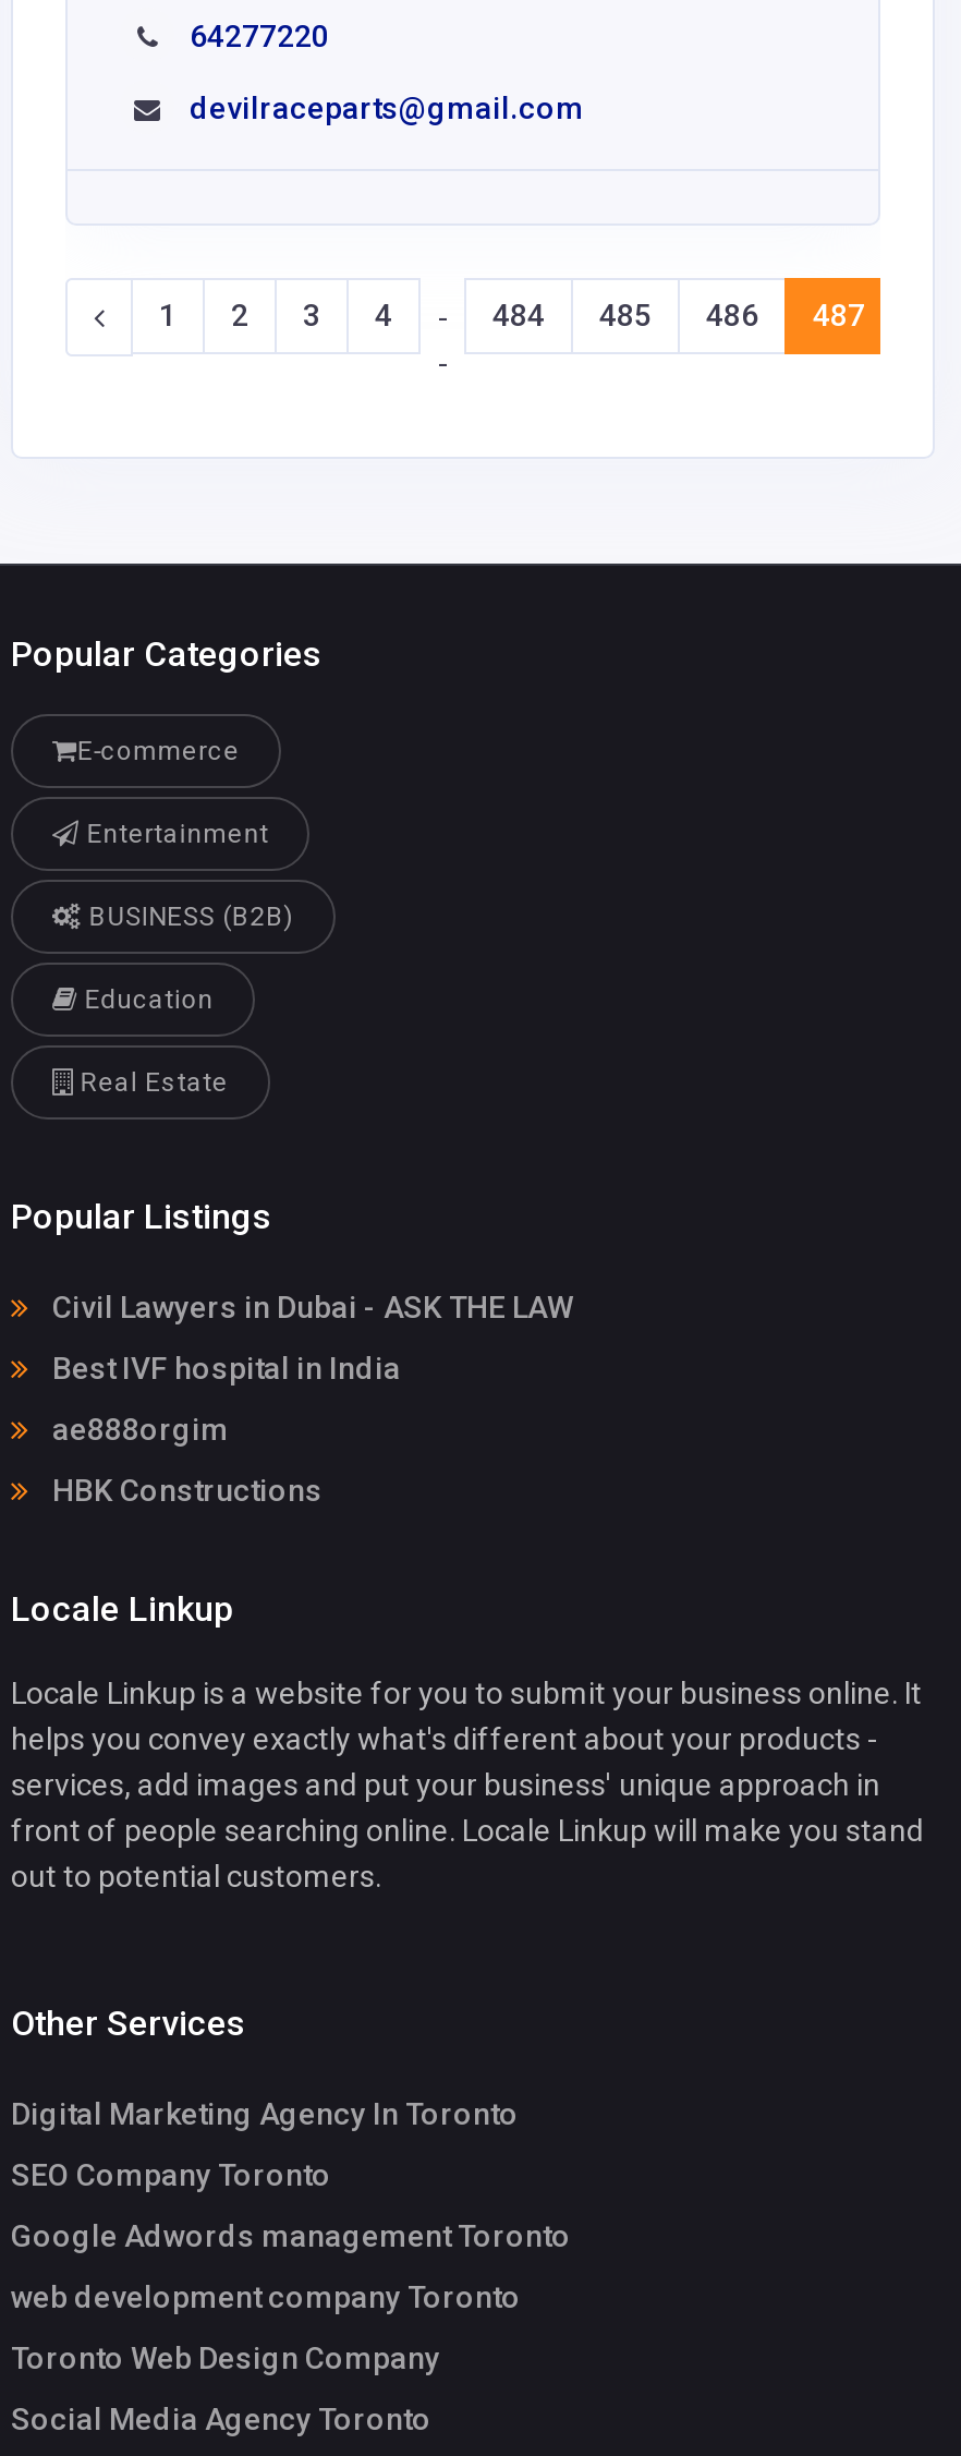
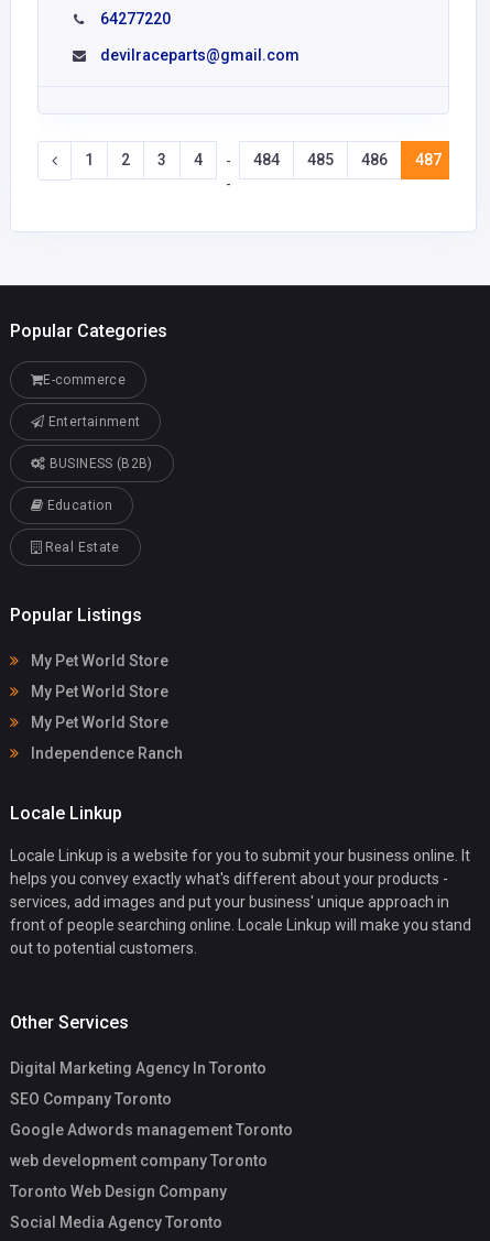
- Civil Lawyers in Dubai - ASK THE LAW
+ My Pet World Store

- Best IVF hospital in India
+ My Pet World Store

- ae888orgim
+ My Pet World Store

- HBK Constructions
+ Independence Ranch
